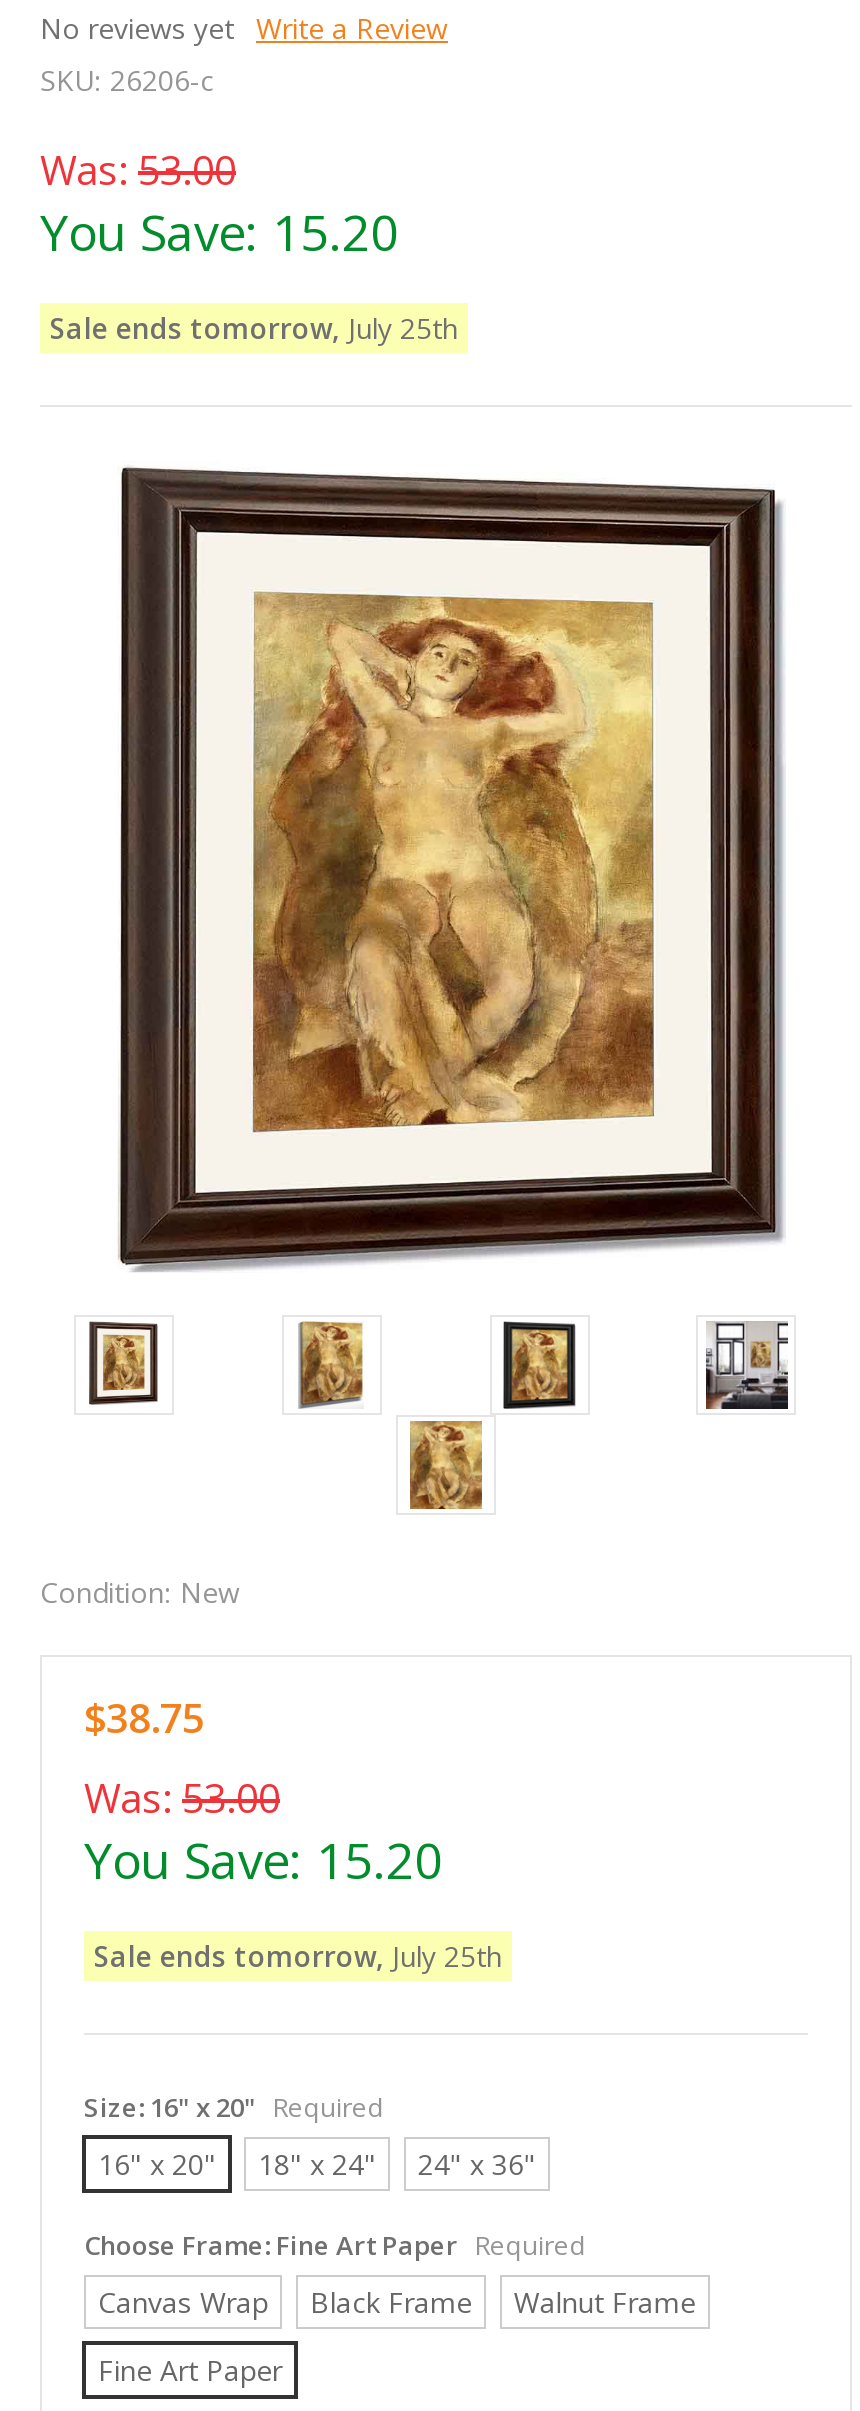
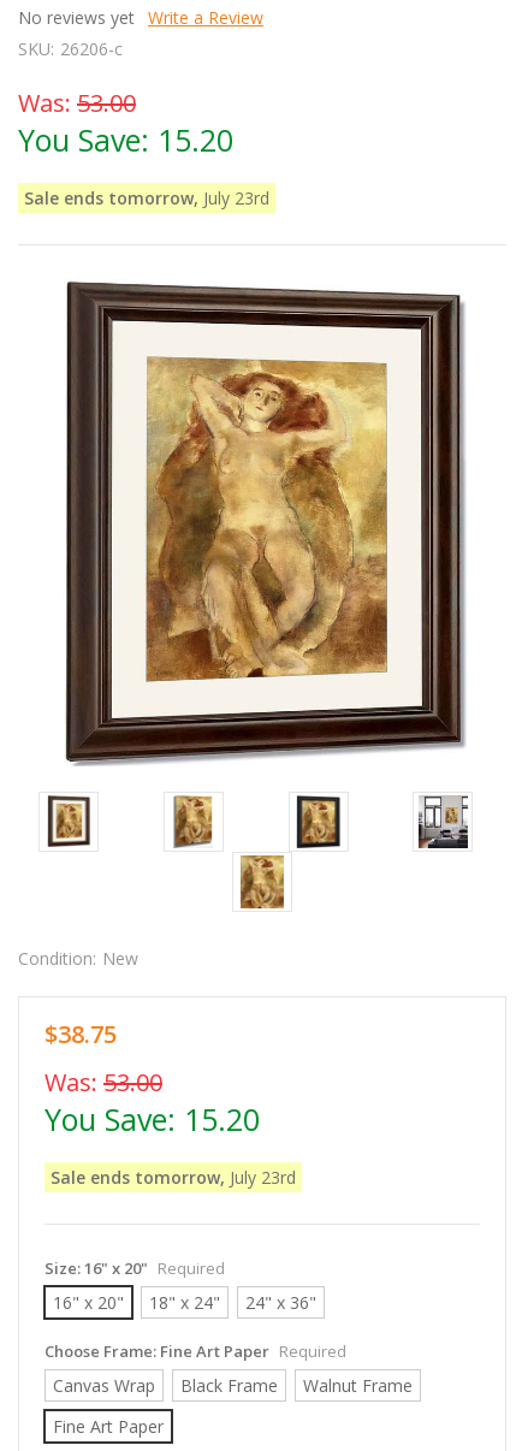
- Sale ends tomorrow, July 25th
+ Sale ends tomorrow, July 23rd

- Sale ends tomorrow, July 25th
+ Sale ends tomorrow, July 23rd
